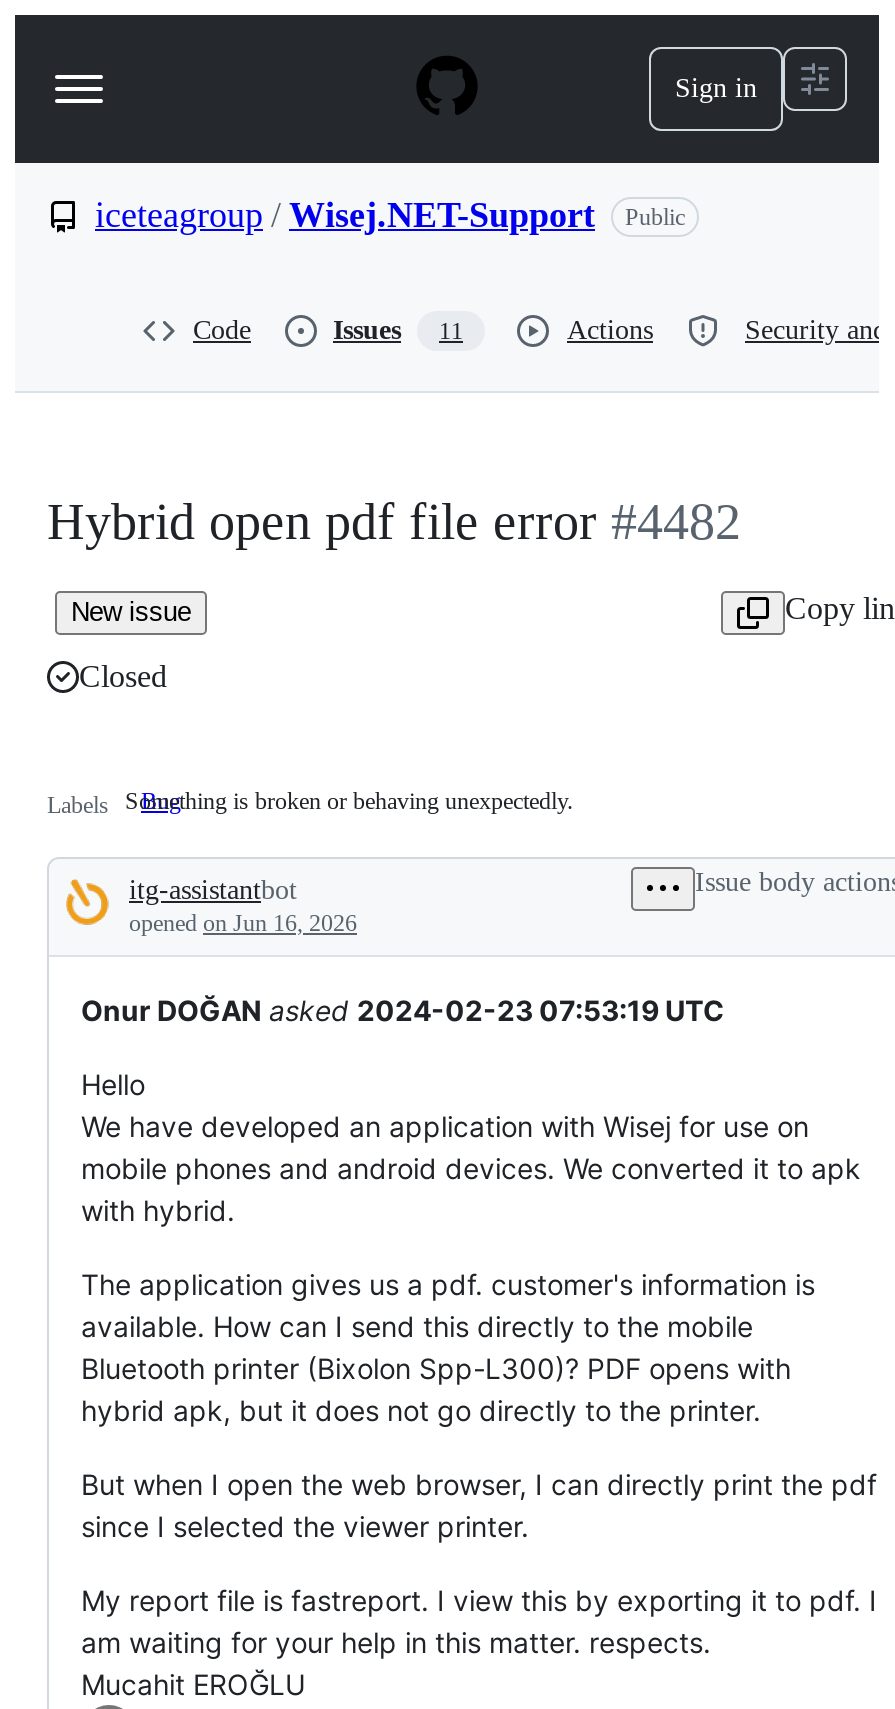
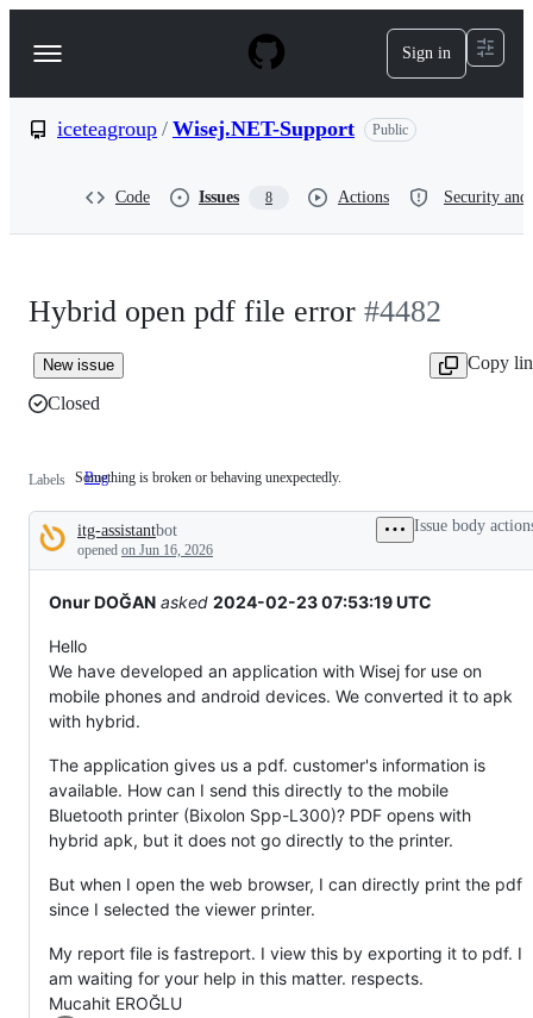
- Issues 11
+ Issues 8
